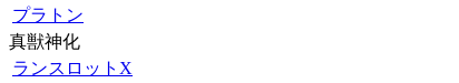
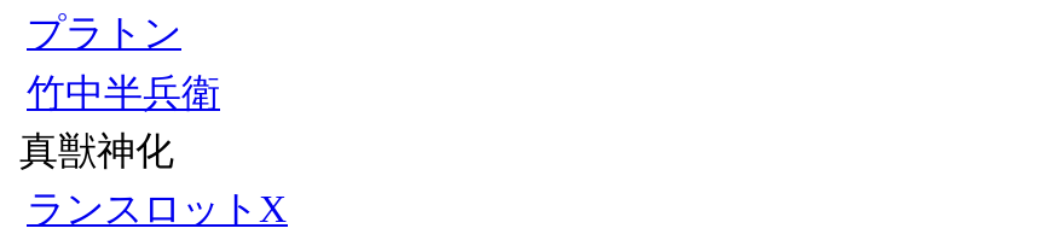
+ 竹中半兵衛
